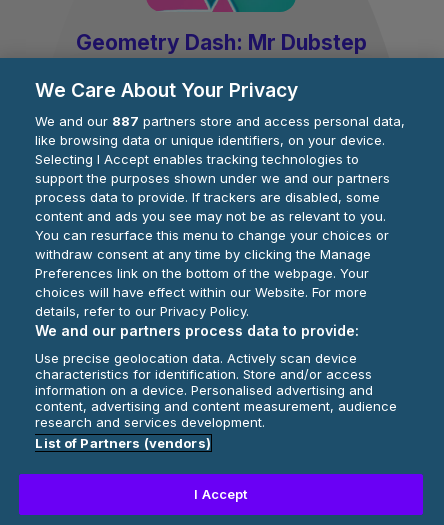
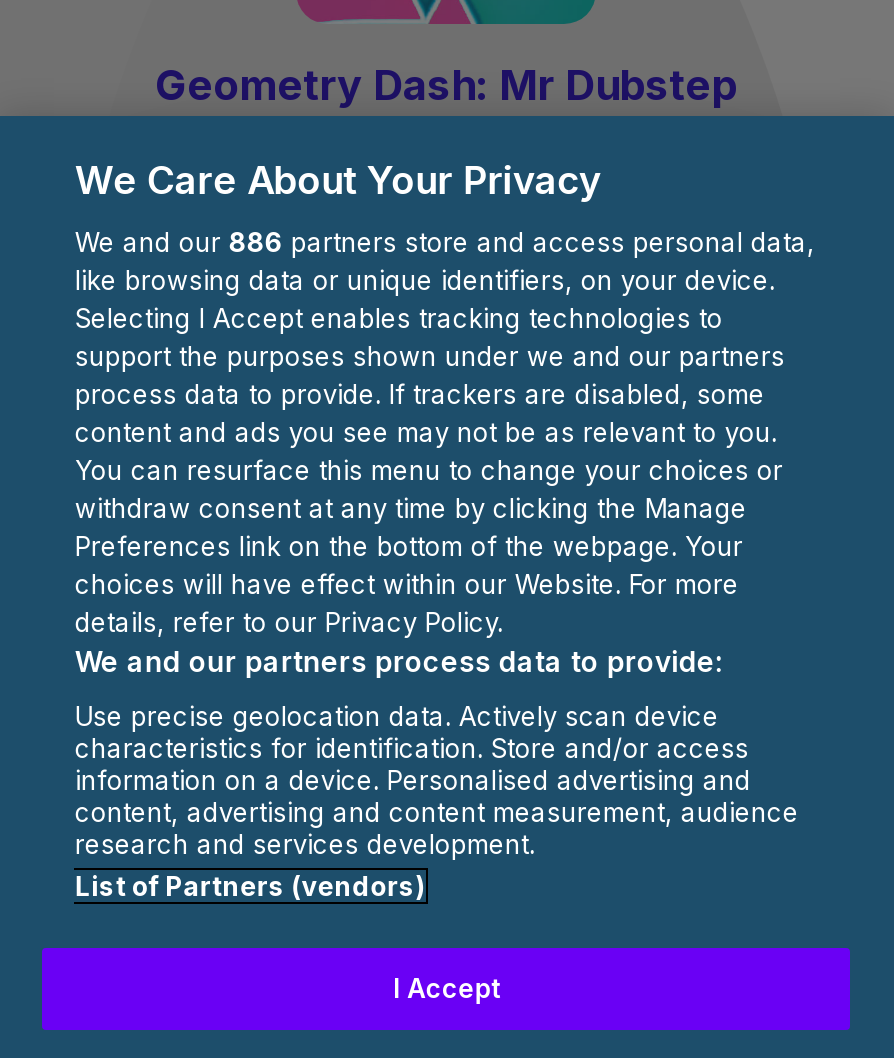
- We and our 887 partners store and access personal data,
+ We and our 886 partners store and access personal data,
